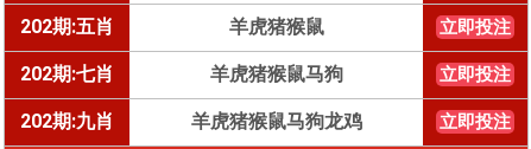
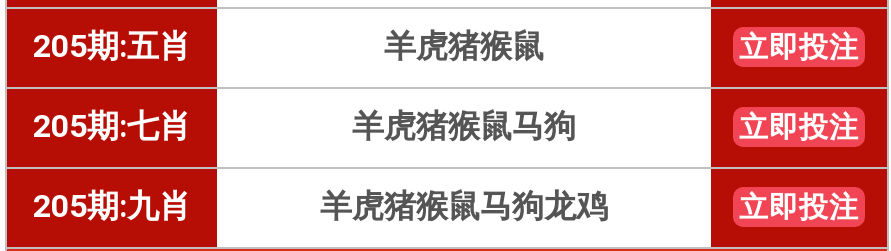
- 202期:五肖
+ 205期:五肖

- 202期:七肖
+ 205期:七肖

- 202期:九肖
+ 205期:九肖
